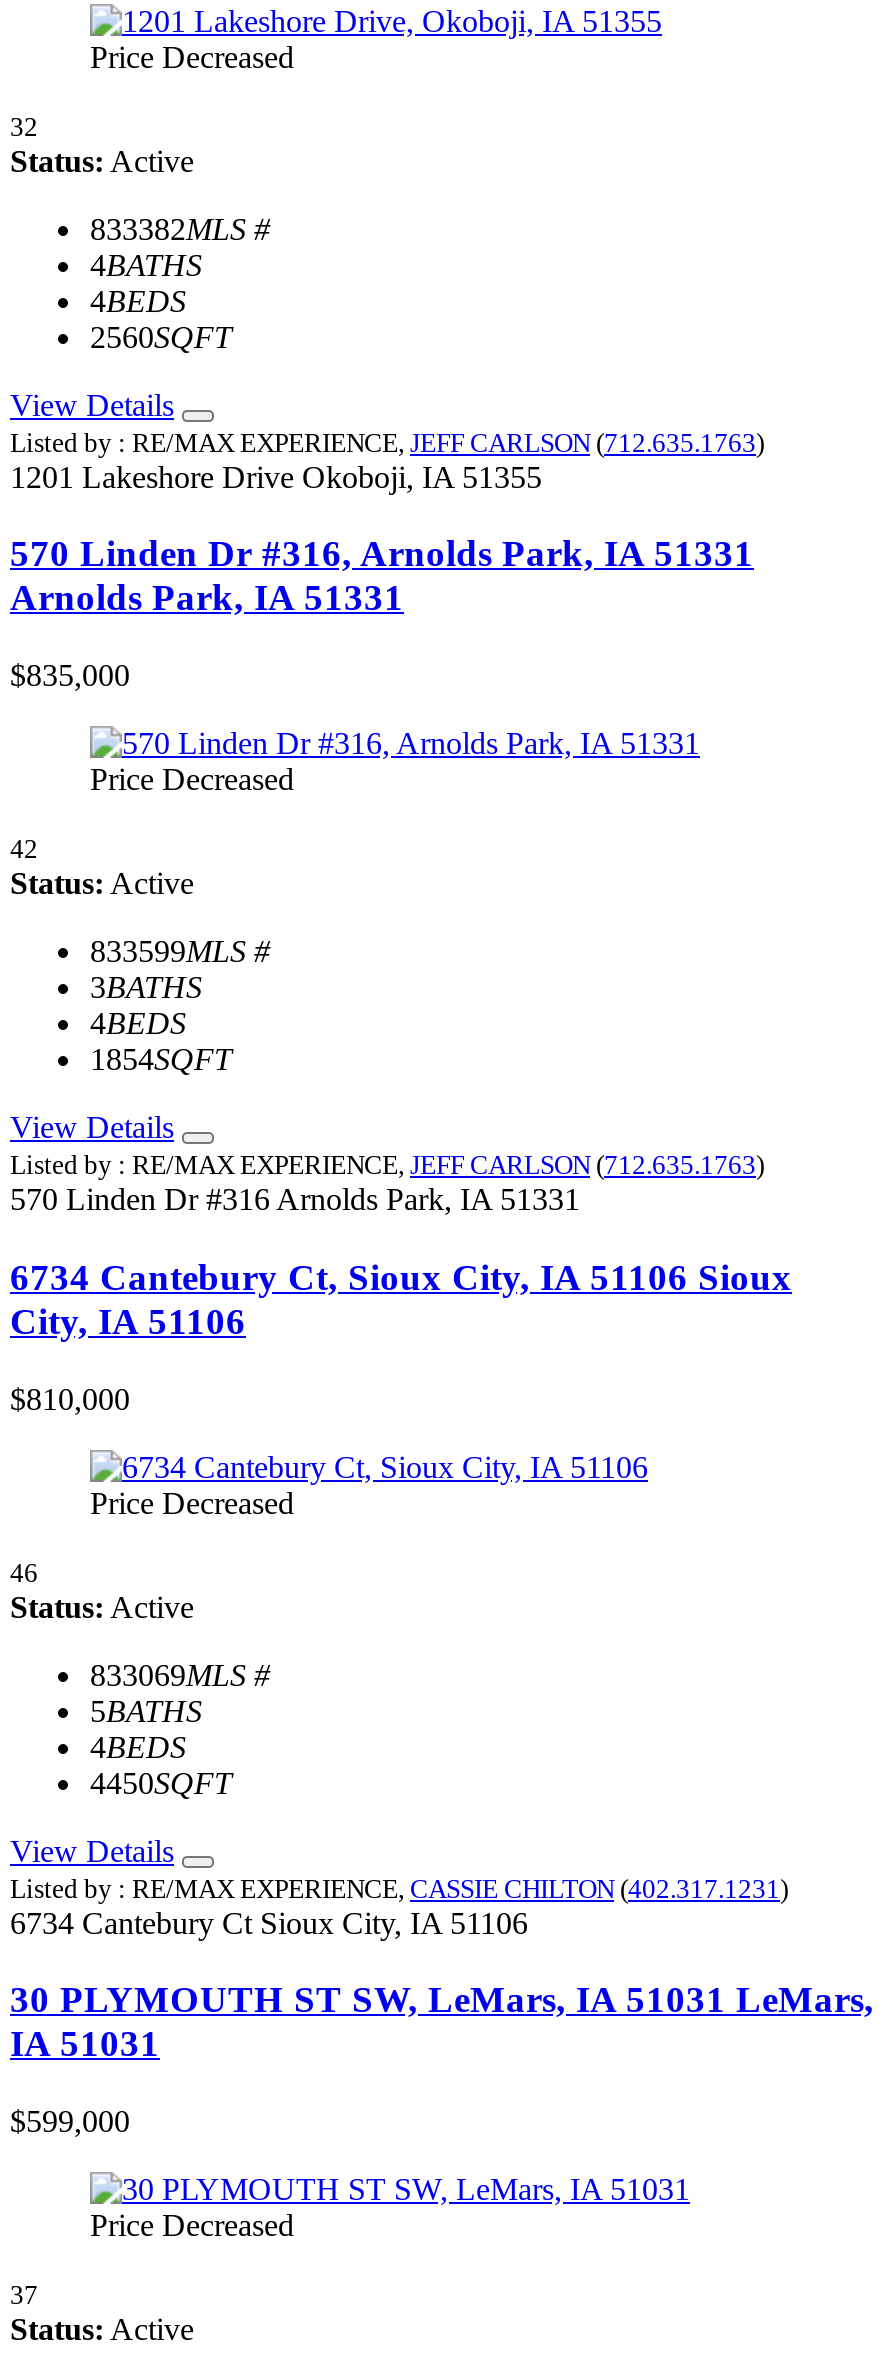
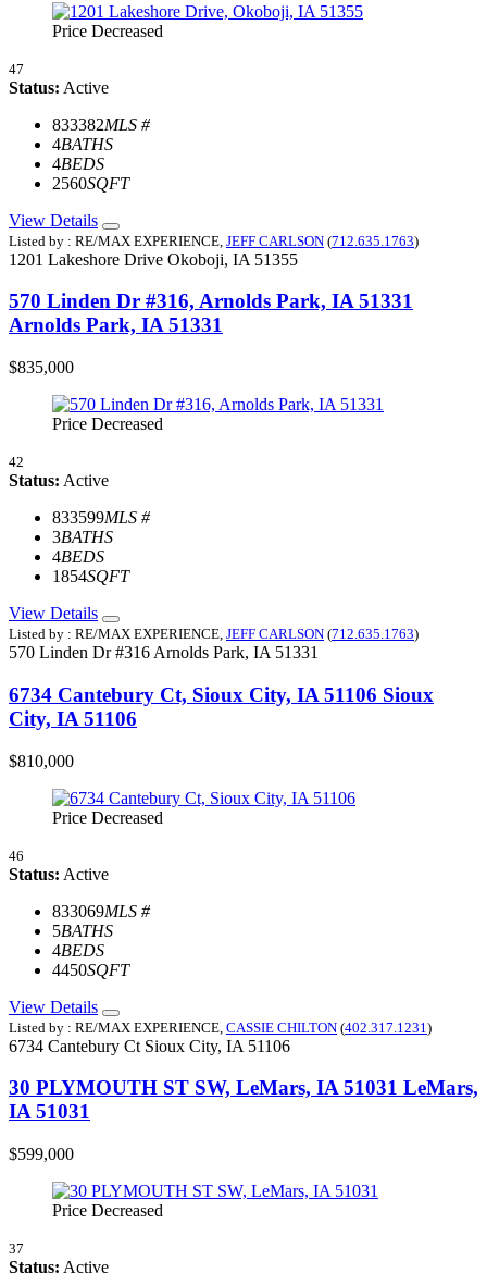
- 32
+ 47
